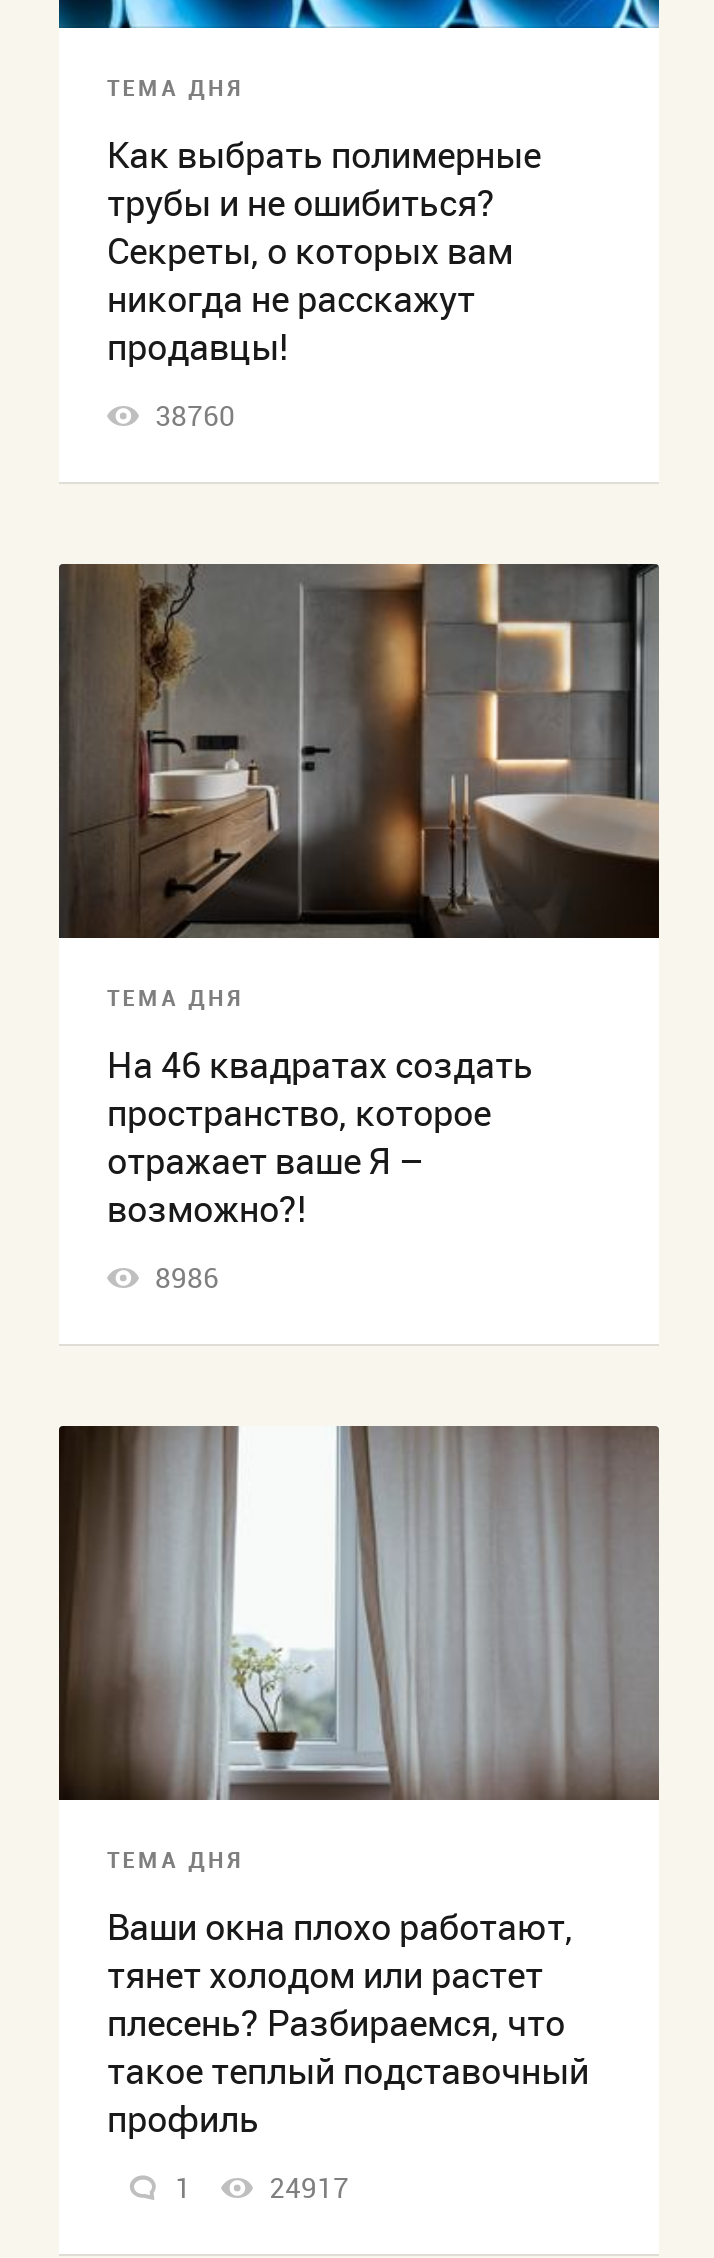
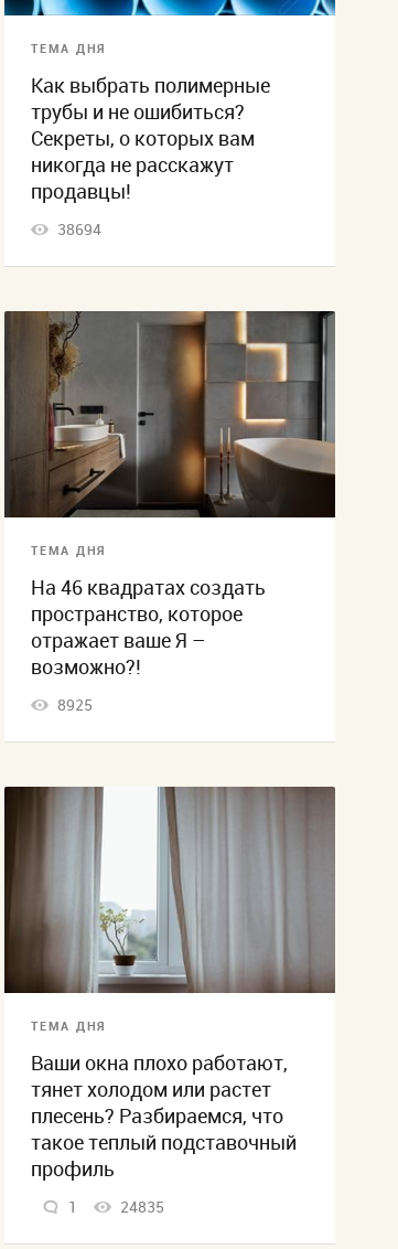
- 38760
+ 38694

- 8986
+ 8925

- 24917
+ 24835
